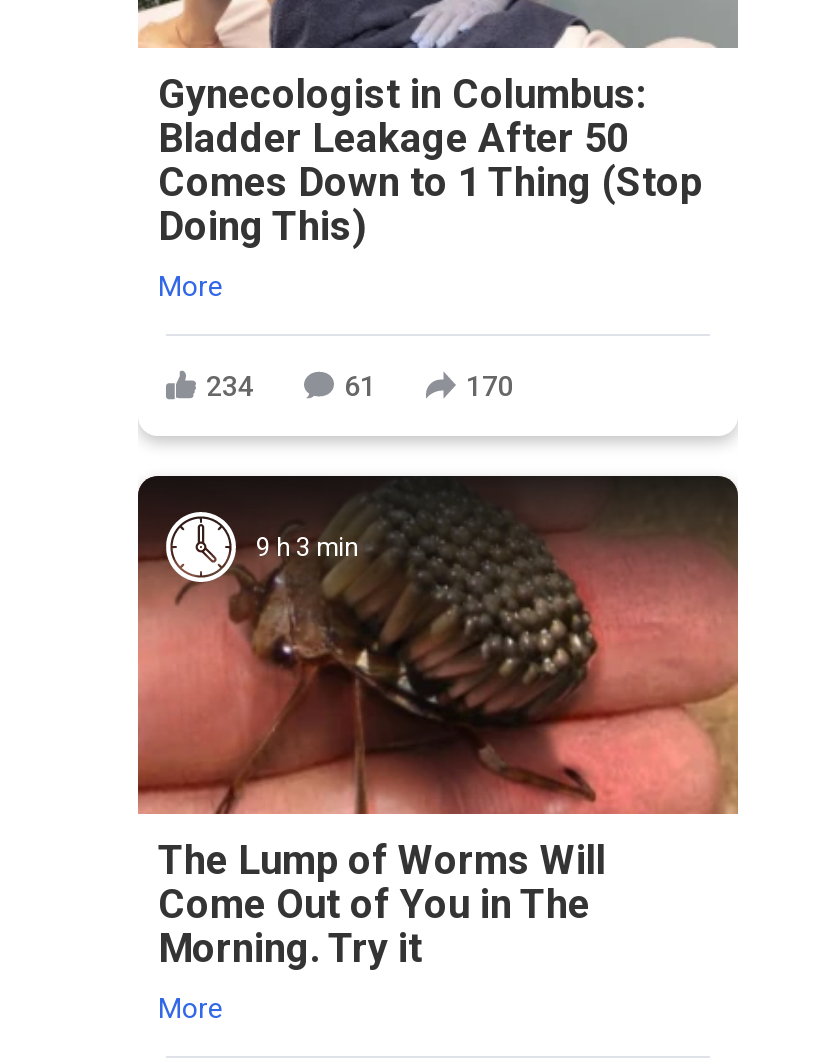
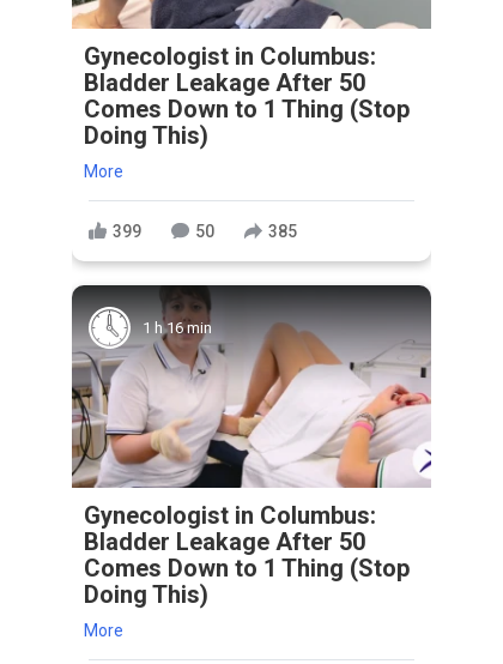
- 234
- 61
- 170
+ 399
+ 50
+ 385

- [image]
- 9 h 3 min
+ [image]
+ 1 h 16 min

- The Lump of Worms Will
- Come Out of You in The
- Morning. Try it
+ Gynecologist in Columbus:
+ Bladder Leakage After 50
+ Comes Down to 1 Thing (Stop
+ Doing This)
